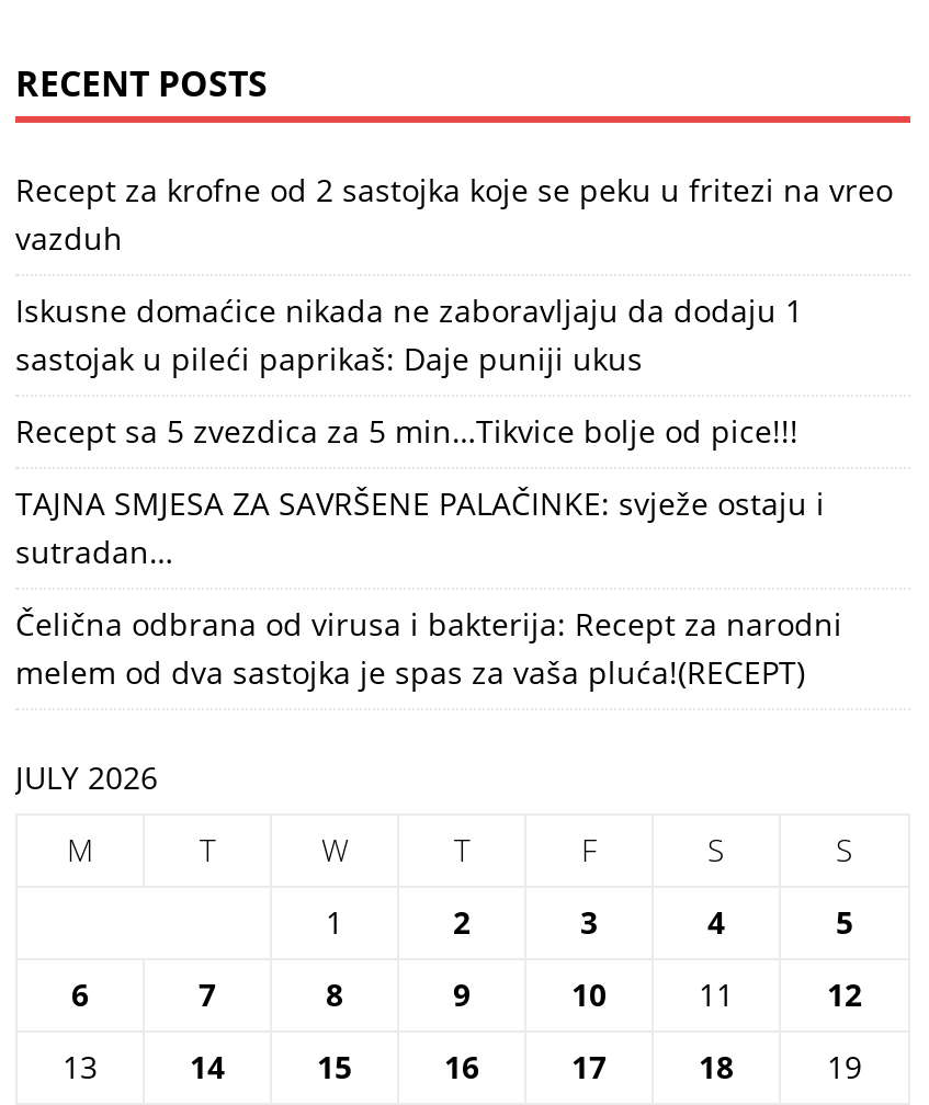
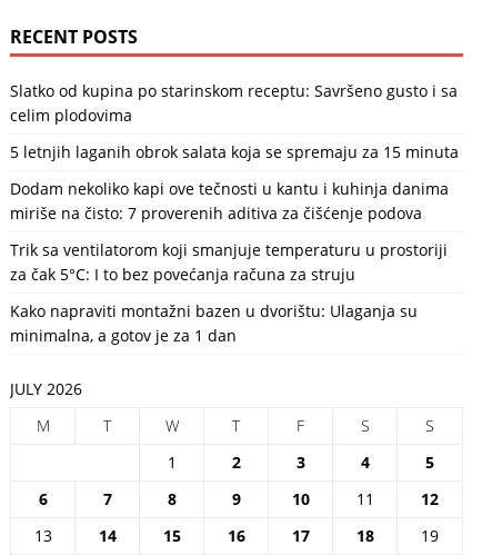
- Recept za krofne od 2 sastojka koje se peku u fritezi na vreo
- vazduh
+ Slatko od kupina po starinskom receptu: Savršeno gusto i sa
+ celim plodovima

- Iskusne domaćice nikada ne zaboravljaju da dodaju 1
- sastojak u pileći paprikaš: Daje puniji ukus
+ 5 letnjih laganih obrok salata koja se spremaju za 15 minuta

- Recept sa 5 zvezdica za 5 min…Tikvice bolje od pice!!!
+ Dodam nekoliko kapi ove tečnosti u kantu i kuhinja danima
+ miriše na čisto: 7 proverenih aditiva za čišćenje podova

- TAJNA SMJESA ZA SAVRŠENE PALAČINKE: svježe ostaju i
- sutradan…
+ Trik sa ventilatorom koji smanjuje temperaturu u prostoriji
+ za čak 5°C: I to bez povećanja računa za struju

- Čelična odbrana od virusa i bakterija: Recept za narodni
- melem od dva sastojka je spas za vaša pluća!(RECEPT)
+ Kako napraviti montažni bazen u dvorištu: Ulaganja su
+ minimalna, a gotov je za 1 dan
